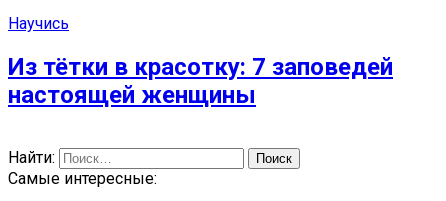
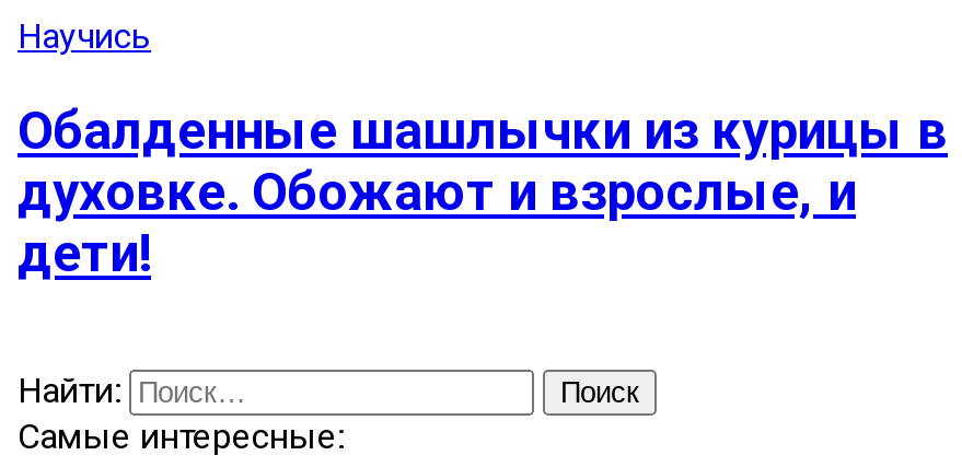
- Из тётки в красотку: 7 заповедей
- настоящей женщины
+ Обалденные шашлычки из курицы в
+ духовке. Обожают и взрослые, и
+ дети!
